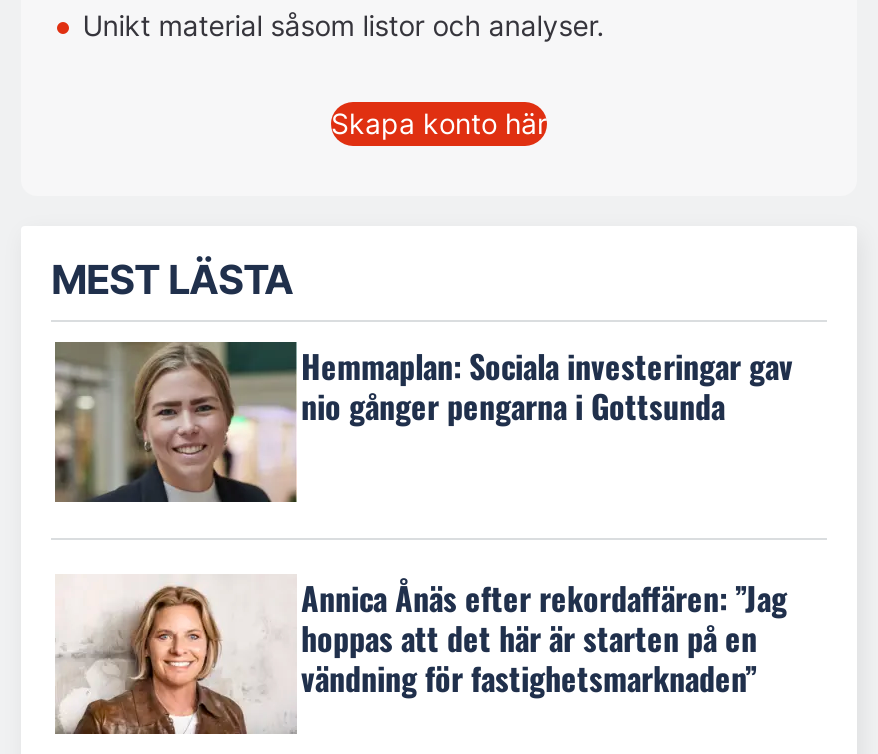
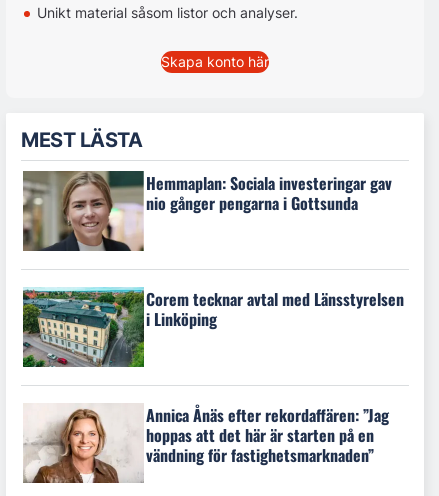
+ [image]
+ Corem tecknar avtal med Länsstyrelsen
+ i Linköping
